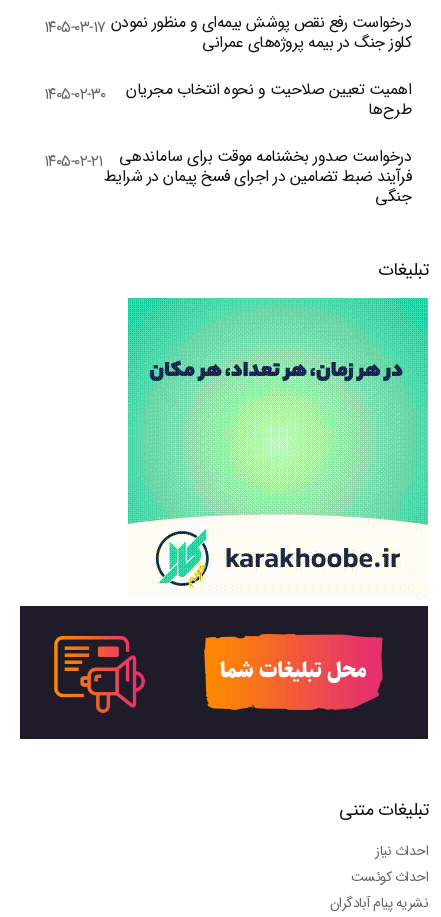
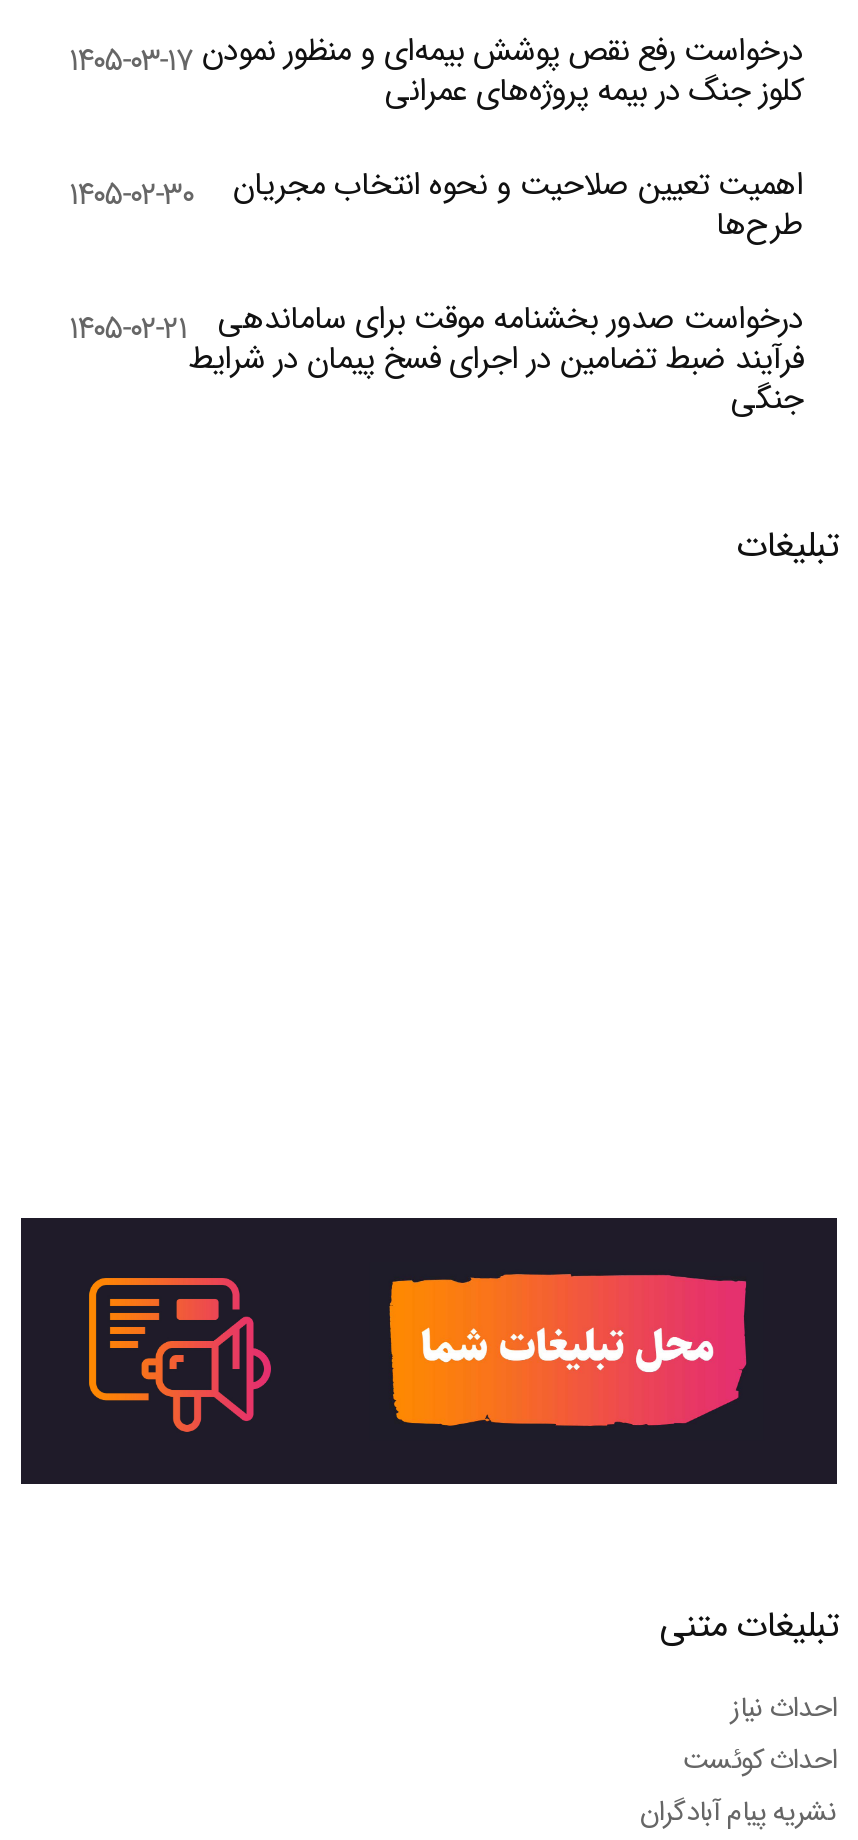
- [image]
